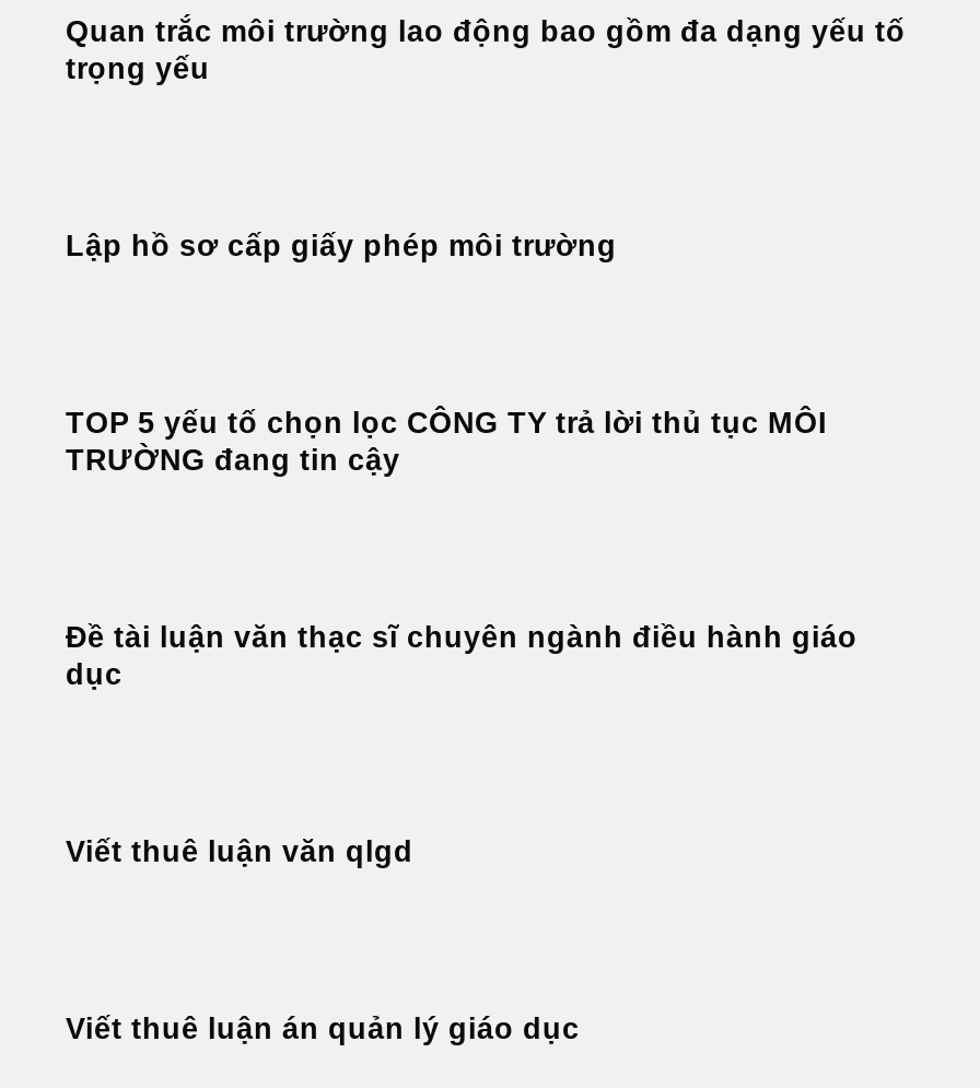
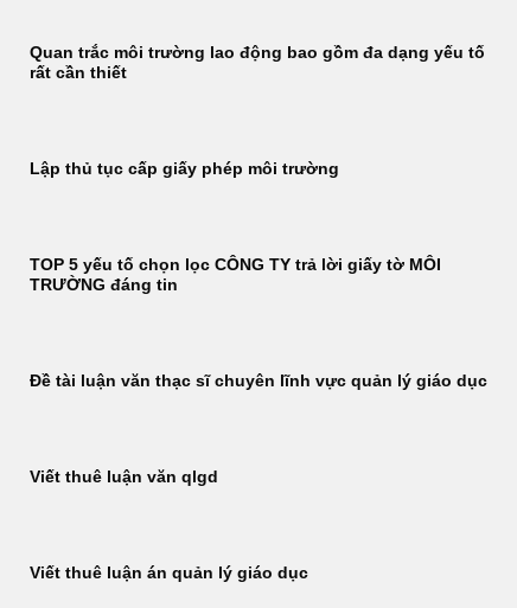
- trọng yếu
+ rất cần thiết

- Lập hồ sơ cấp giấy phép môi trường
+ Lập thủ tục cấp giấy phép môi trường

- TOP 5 yếu tố chọn lọc CÔNG TY trả lời thủ tục MÔI
- TRƯỜNG đang tin cậy
+ TOP 5 yếu tố chọn lọc CÔNG TY trả lời giấy tờ MÔI
+ TRƯỜNG đáng tin

- Đề tài luận văn thạc sĩ chuyên ngành điều hành giáo
- dục
+ Đề tài luận văn thạc sĩ chuyên lĩnh vực quản lý giáo dục
